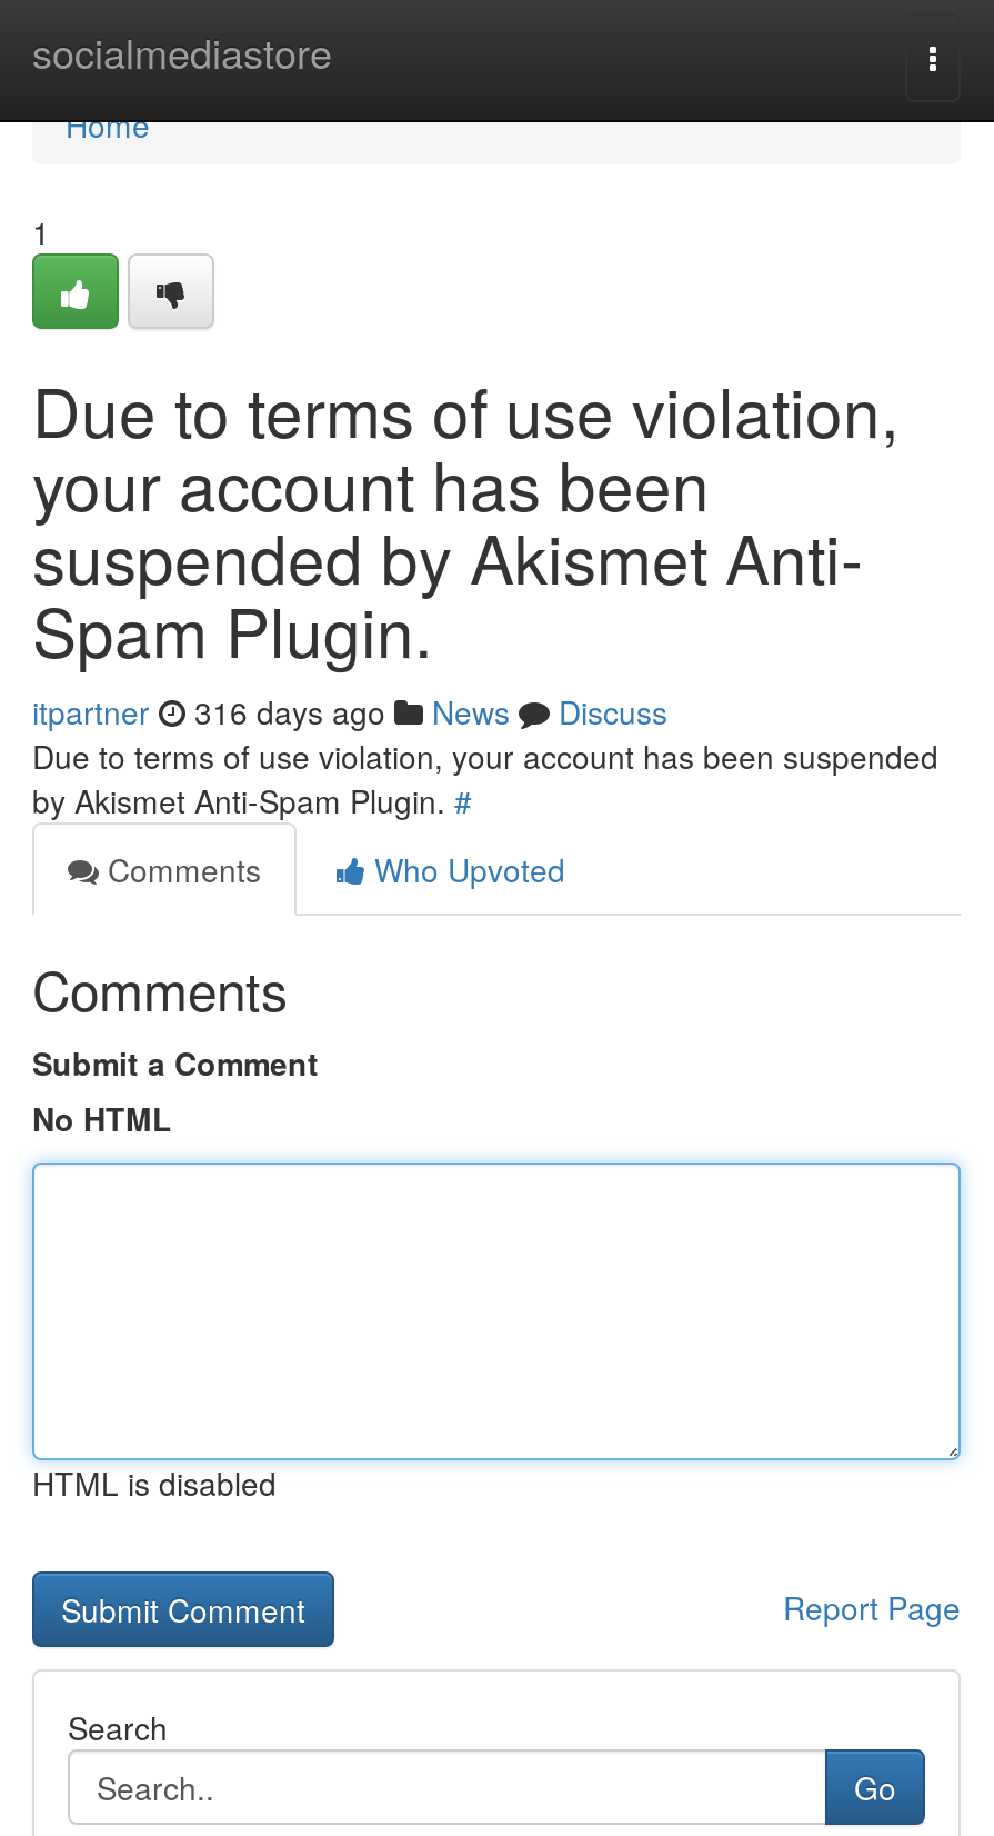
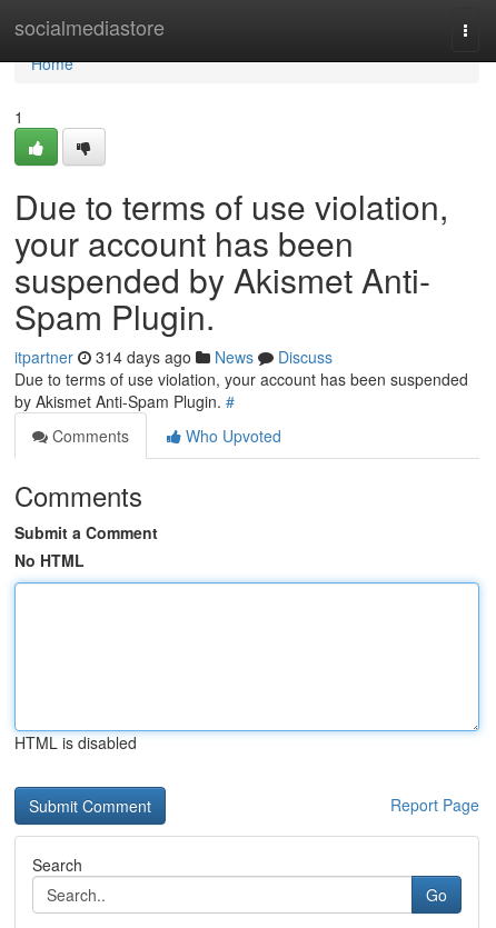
- itpartner 316 days ago News Discuss
+ itpartner 314 days ago News Discuss
